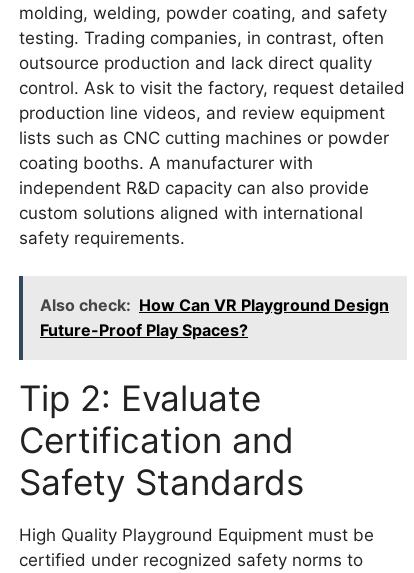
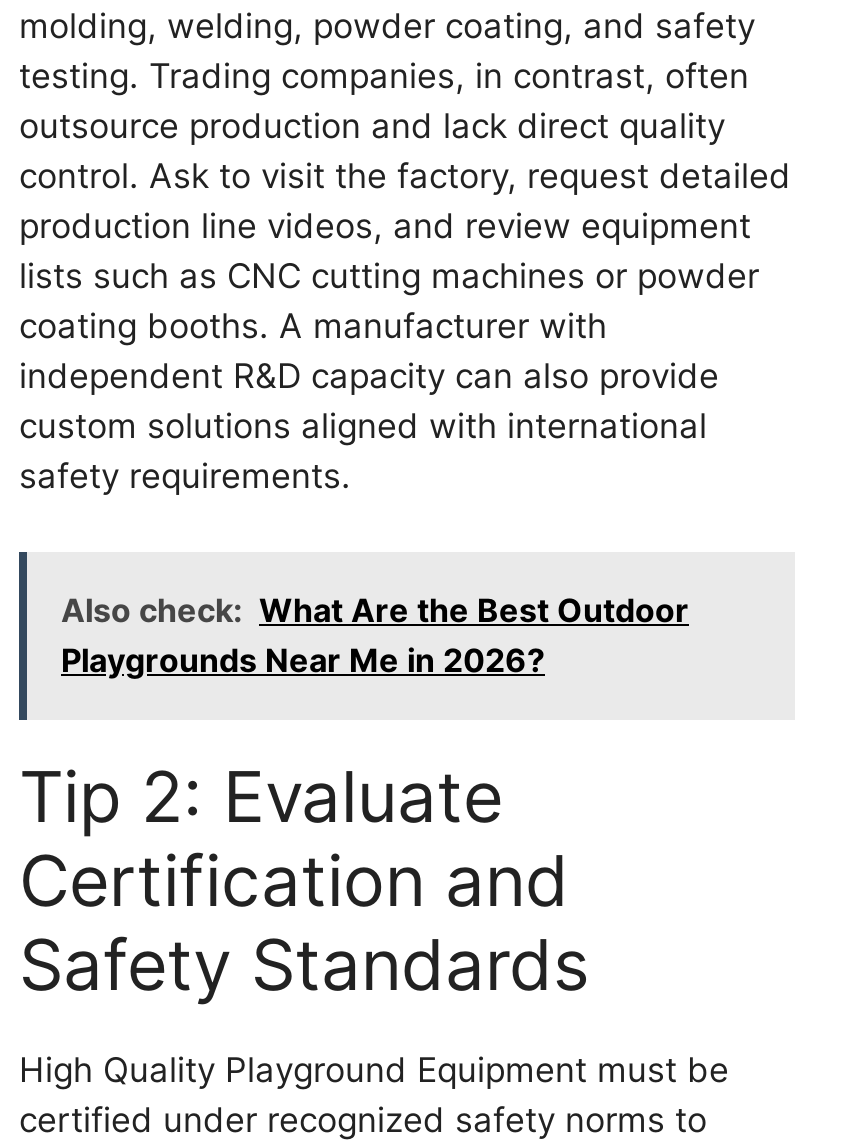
- Also check: How Can VR Playground Design
- Future-Proof Play Spaces?
+ Also check: What Are the Best Outdoor
+ Playgrounds Near Me in 2026?
